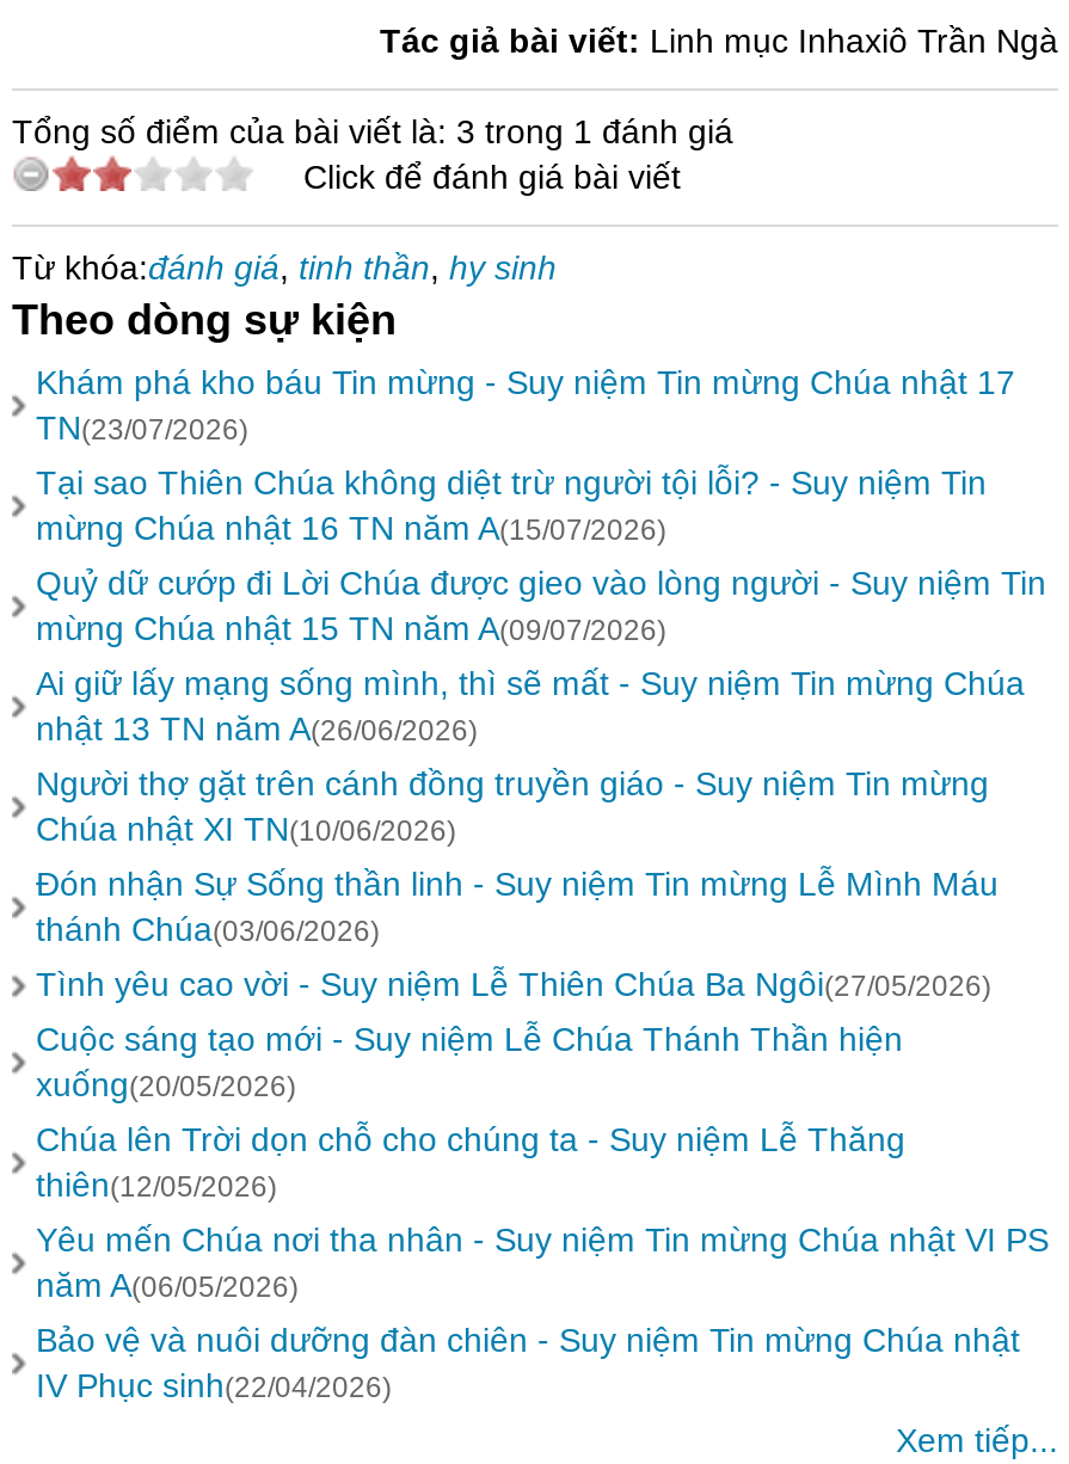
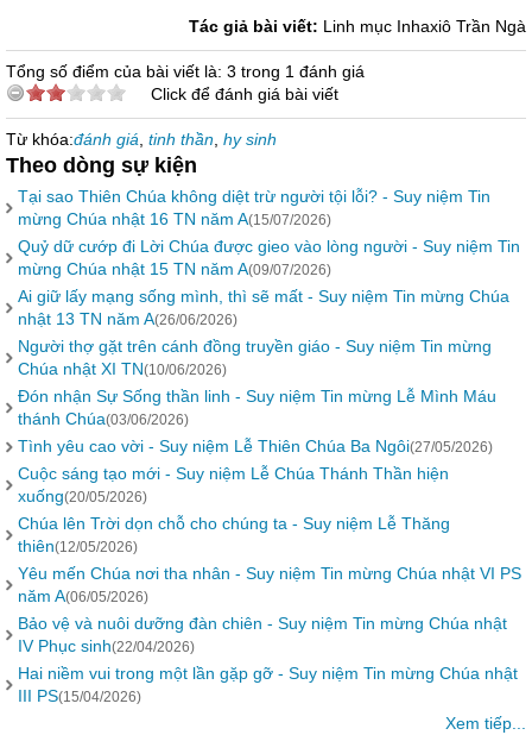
- Khám phá kho báu Tin mừng - Suy niệm Tin mừng Chúa nhật 17
- TN(23/07/2026)

moved up: Tại sao Thiên Chúa không diệt trừ người tội lỗi? - Suy niệm Tin | mừng Chúa nhật 16 TN năm A(15/07/2026) | Quỷ dữ cướp đi Lời Chúa được gieo vào lòng người - Suy niệm Tin | ... | Bảo vệ và nuôi dưỡng đàn chiên - Suy niệm Tin mừng Chúa nhật | IV Phục sinh(22/04/2026)

+ Hai niềm vui trong một lần gặp gỡ - Suy niệm Tin mừng Chúa nhật
+ III PS(15/04/2026)
